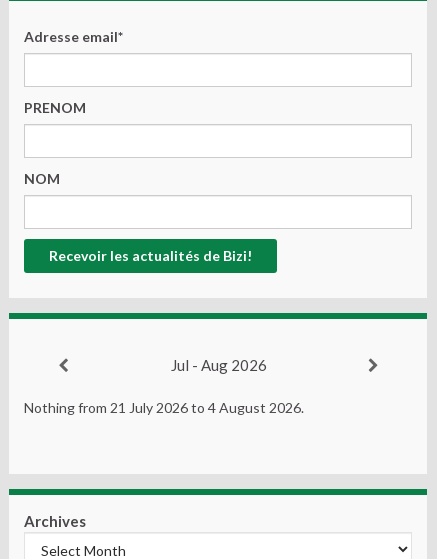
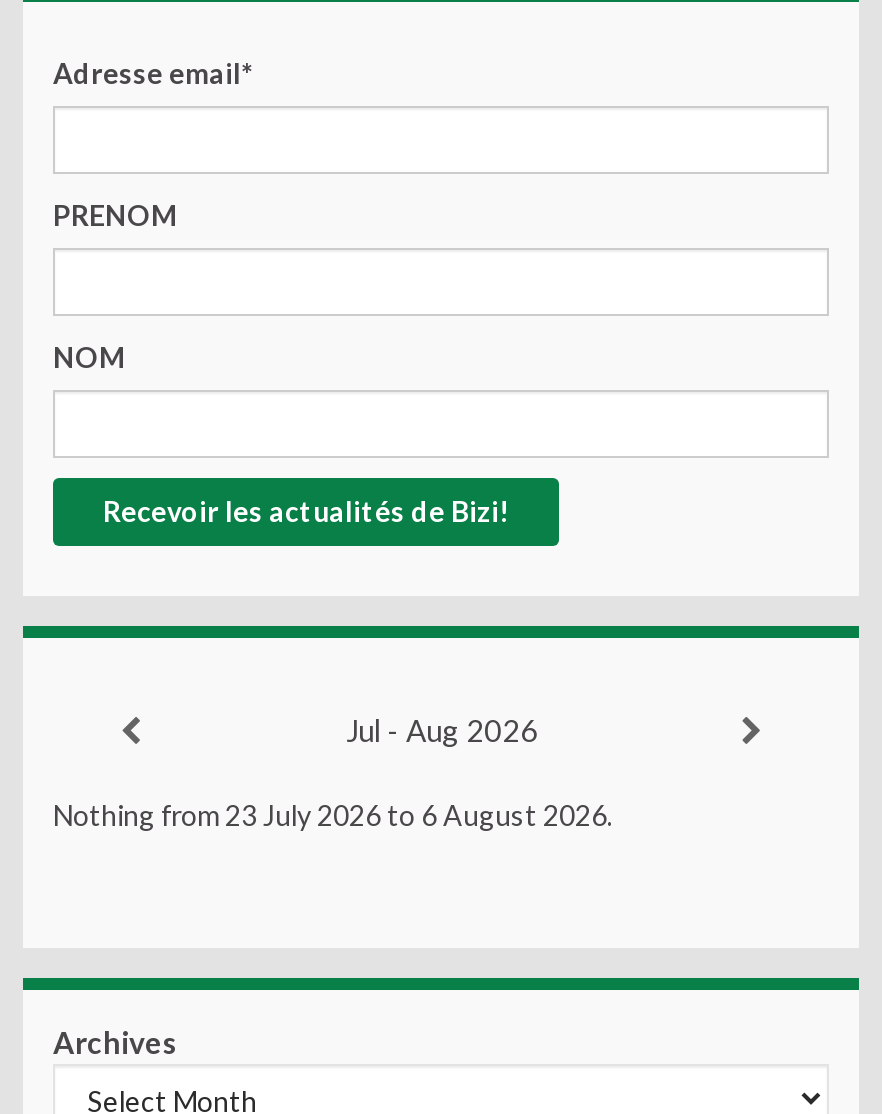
- Nothing from 21 July 2026 to 4 August 2026.
+ Nothing from 23 July 2026 to 6 August 2026.
